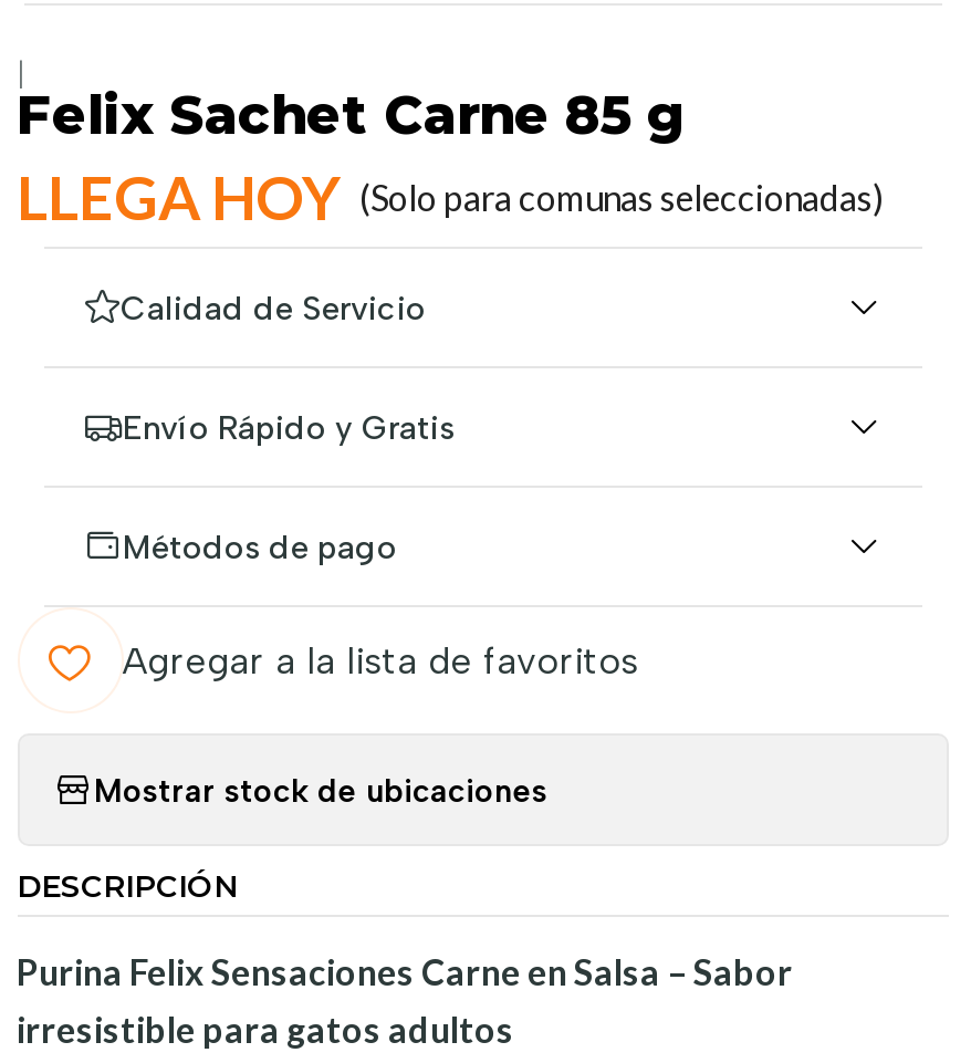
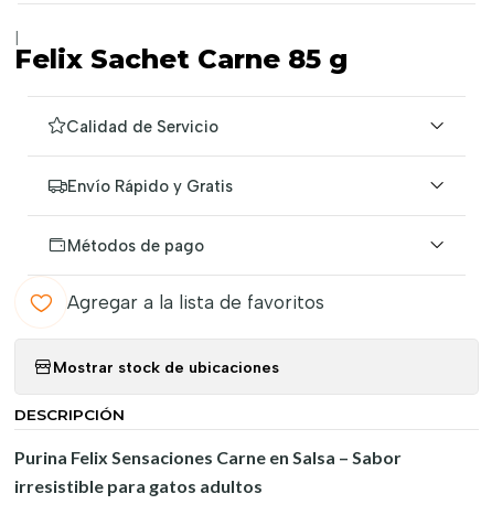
- LLEGA HOY (Solo para comunas seleccionadas)
